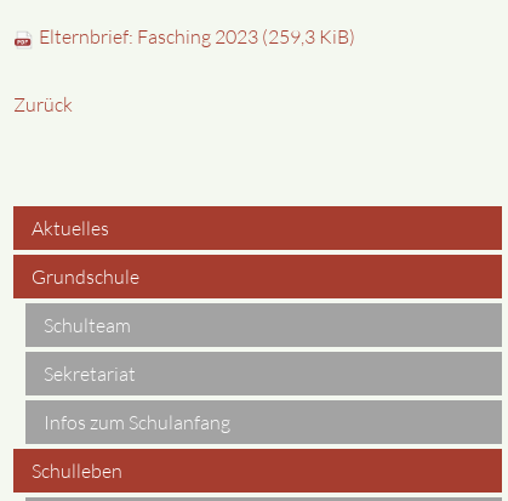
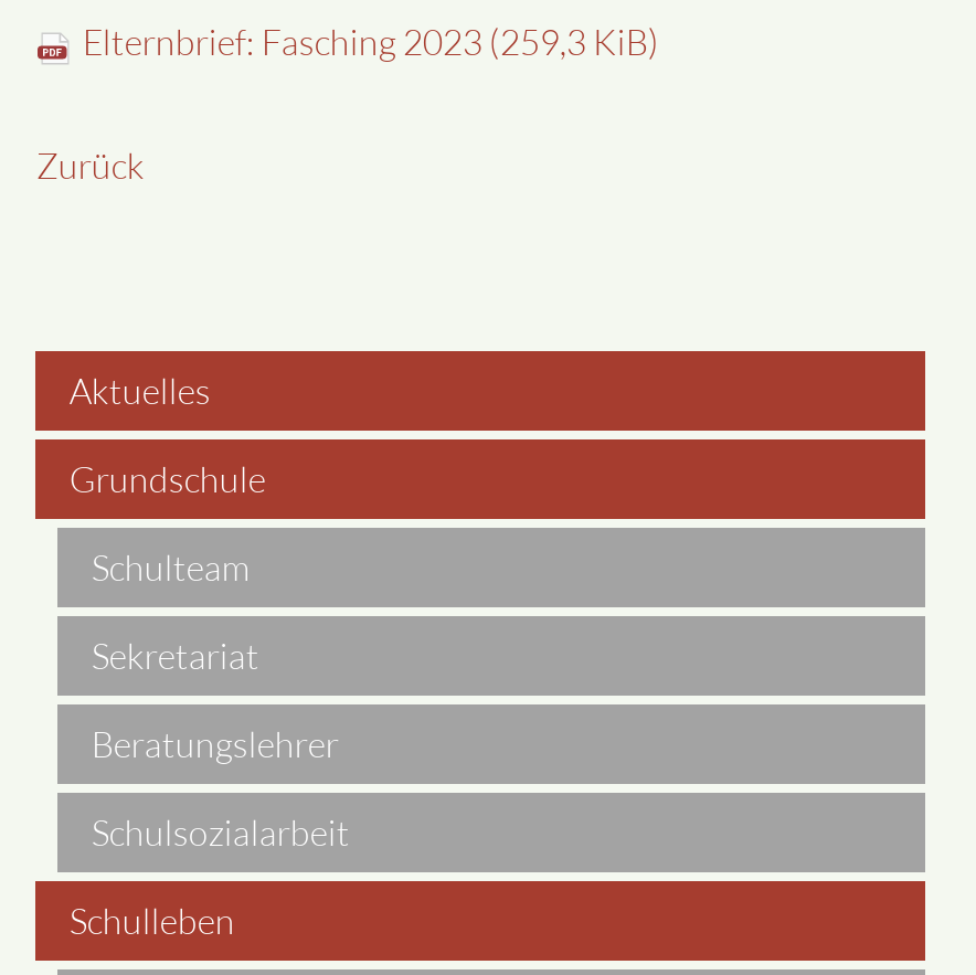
- Infos zum Schulanfang
+ Beratungslehrer
+ Schulsozialarbeit
